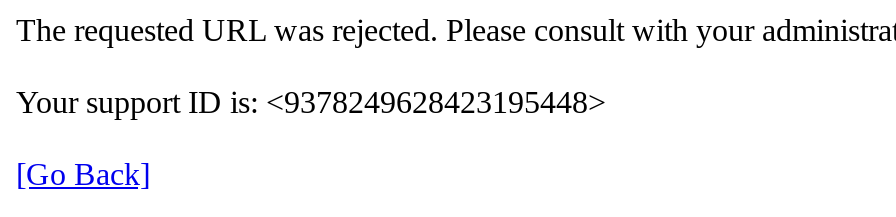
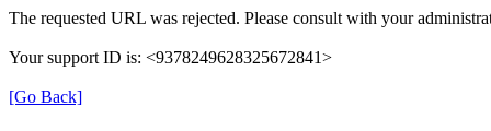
- Your support ID is: <9378249628423195448>
+ Your support ID is: <9378249628325672841>
